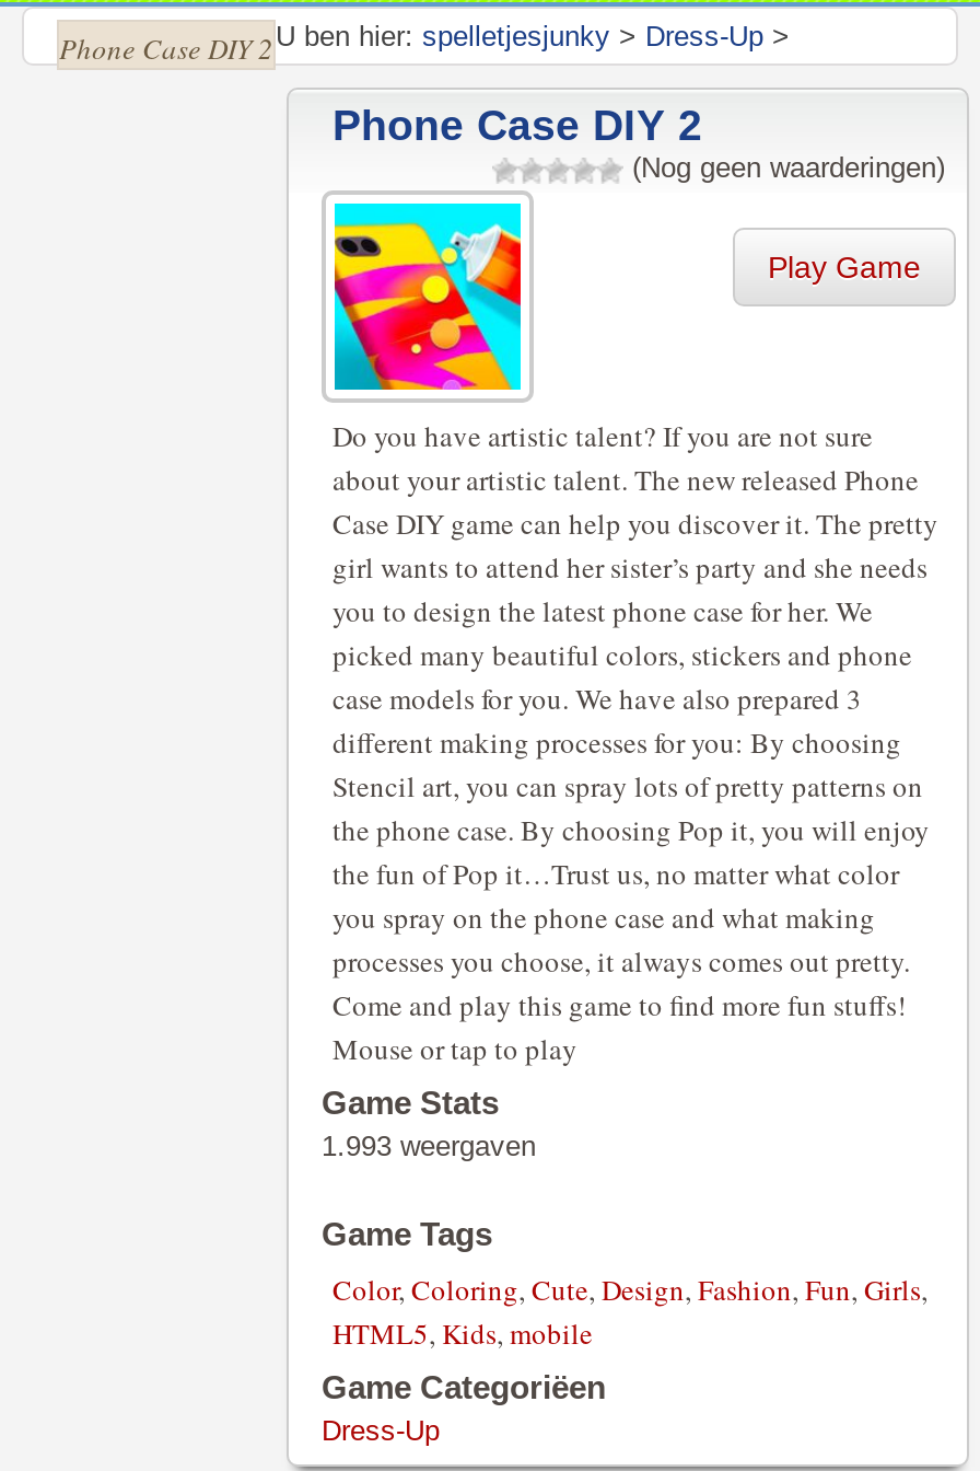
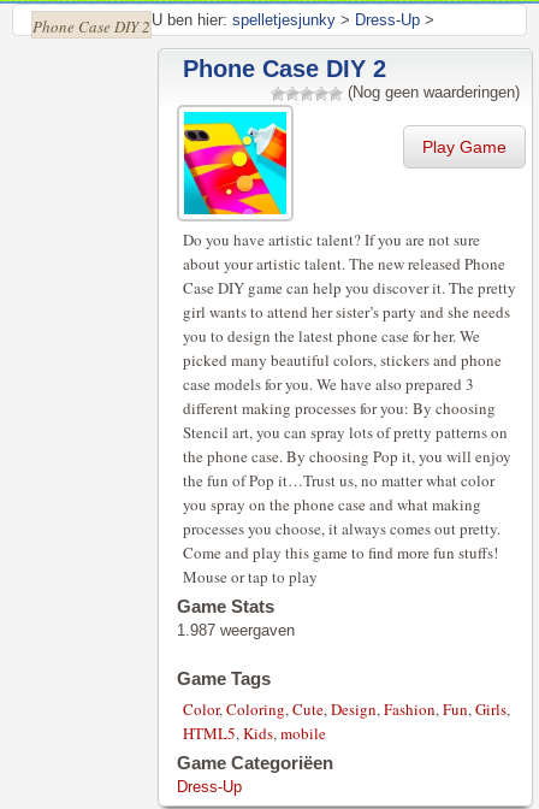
- 1.993 weergaven
+ 1.987 weergaven
